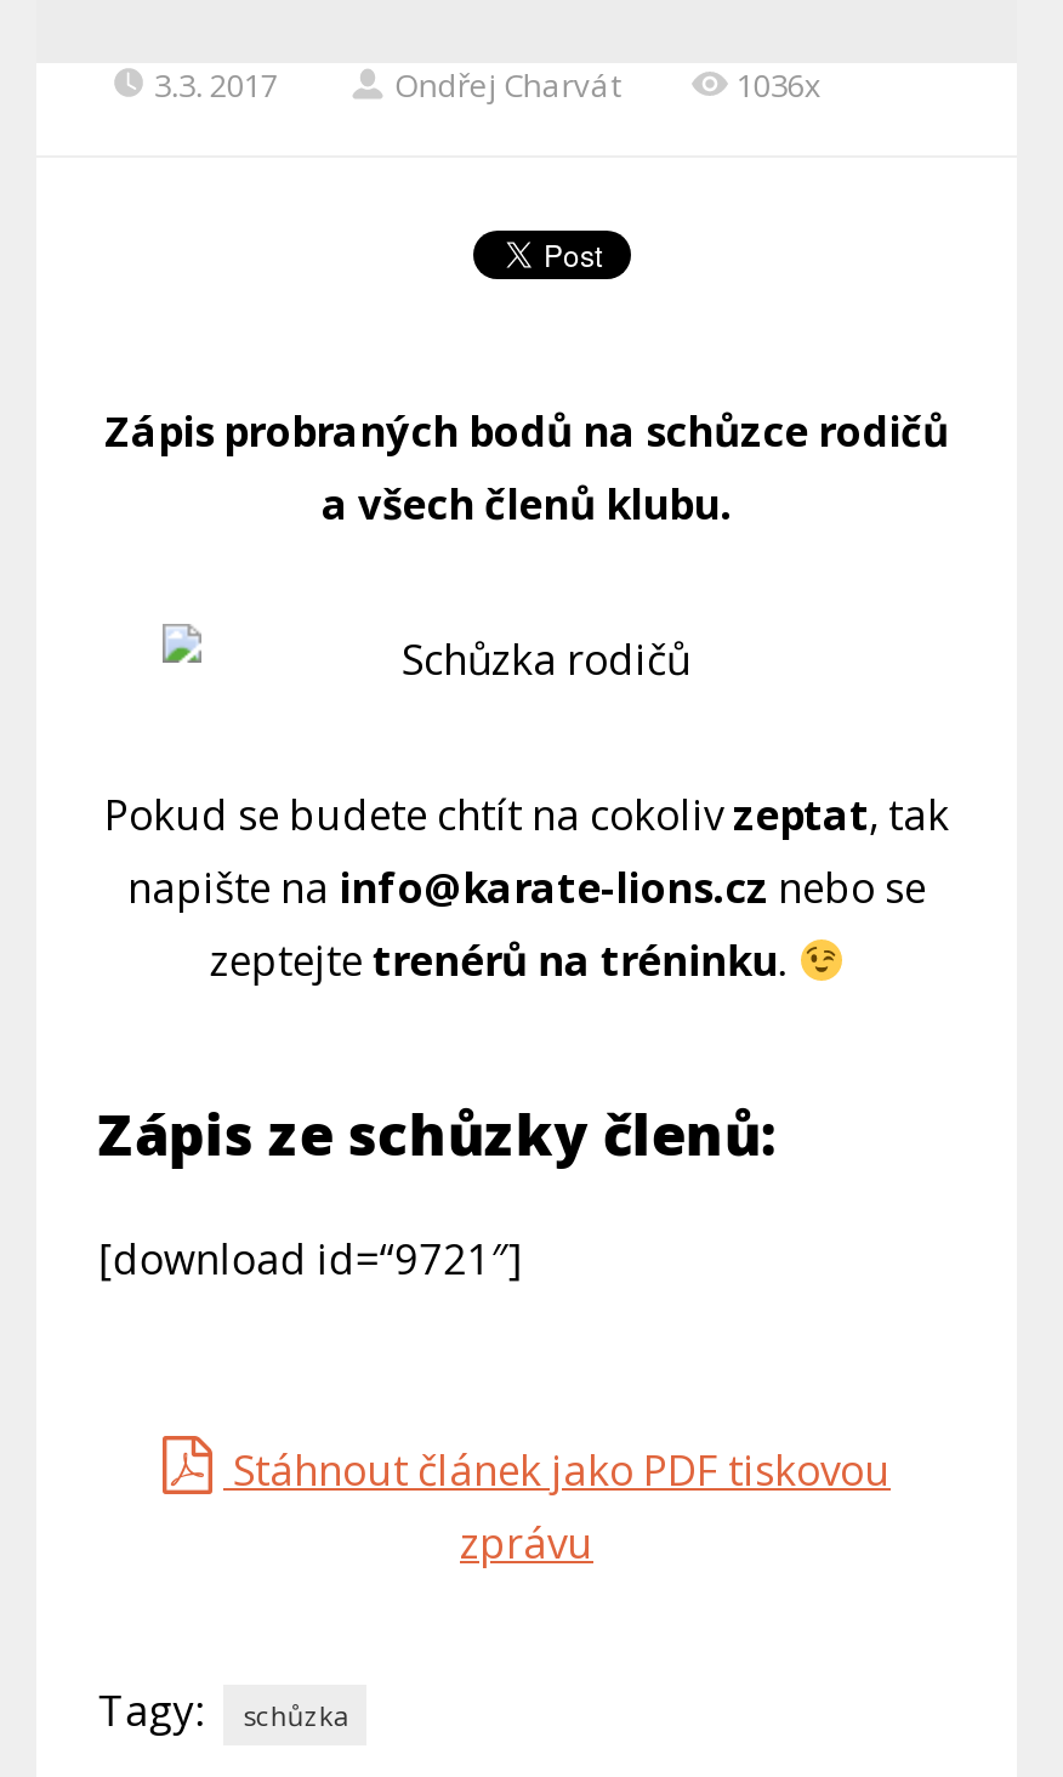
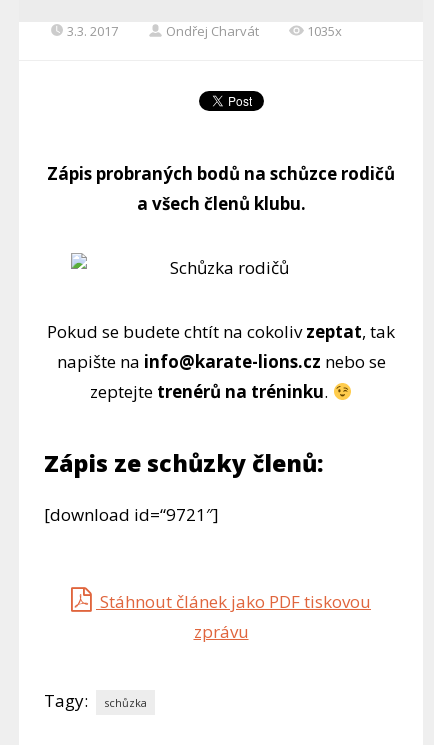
- 1036x
+ 1035x
